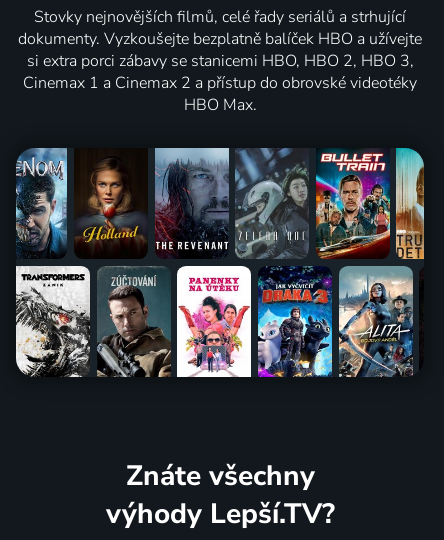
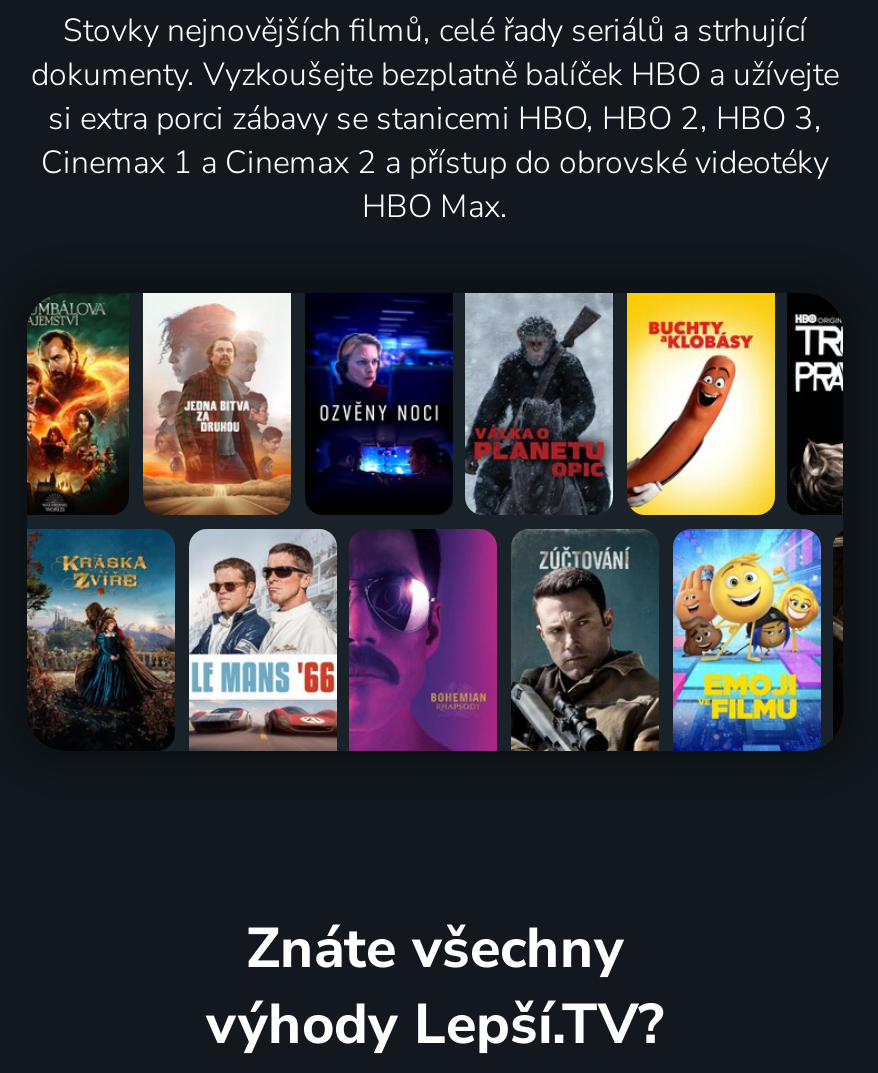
- [image]
+ [image]
